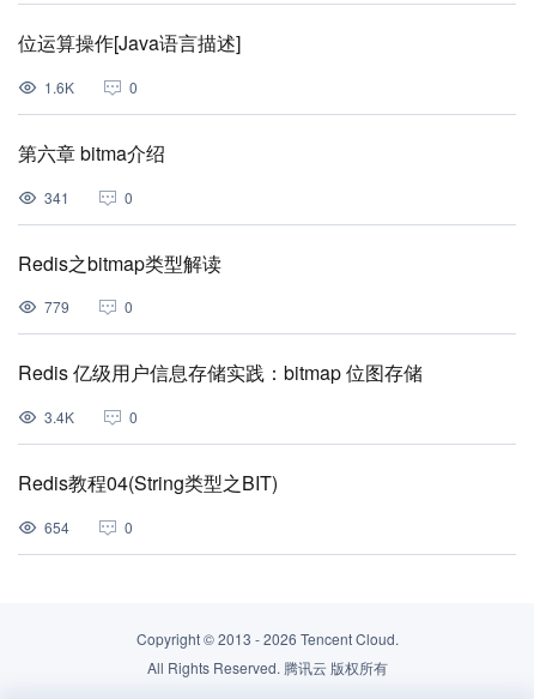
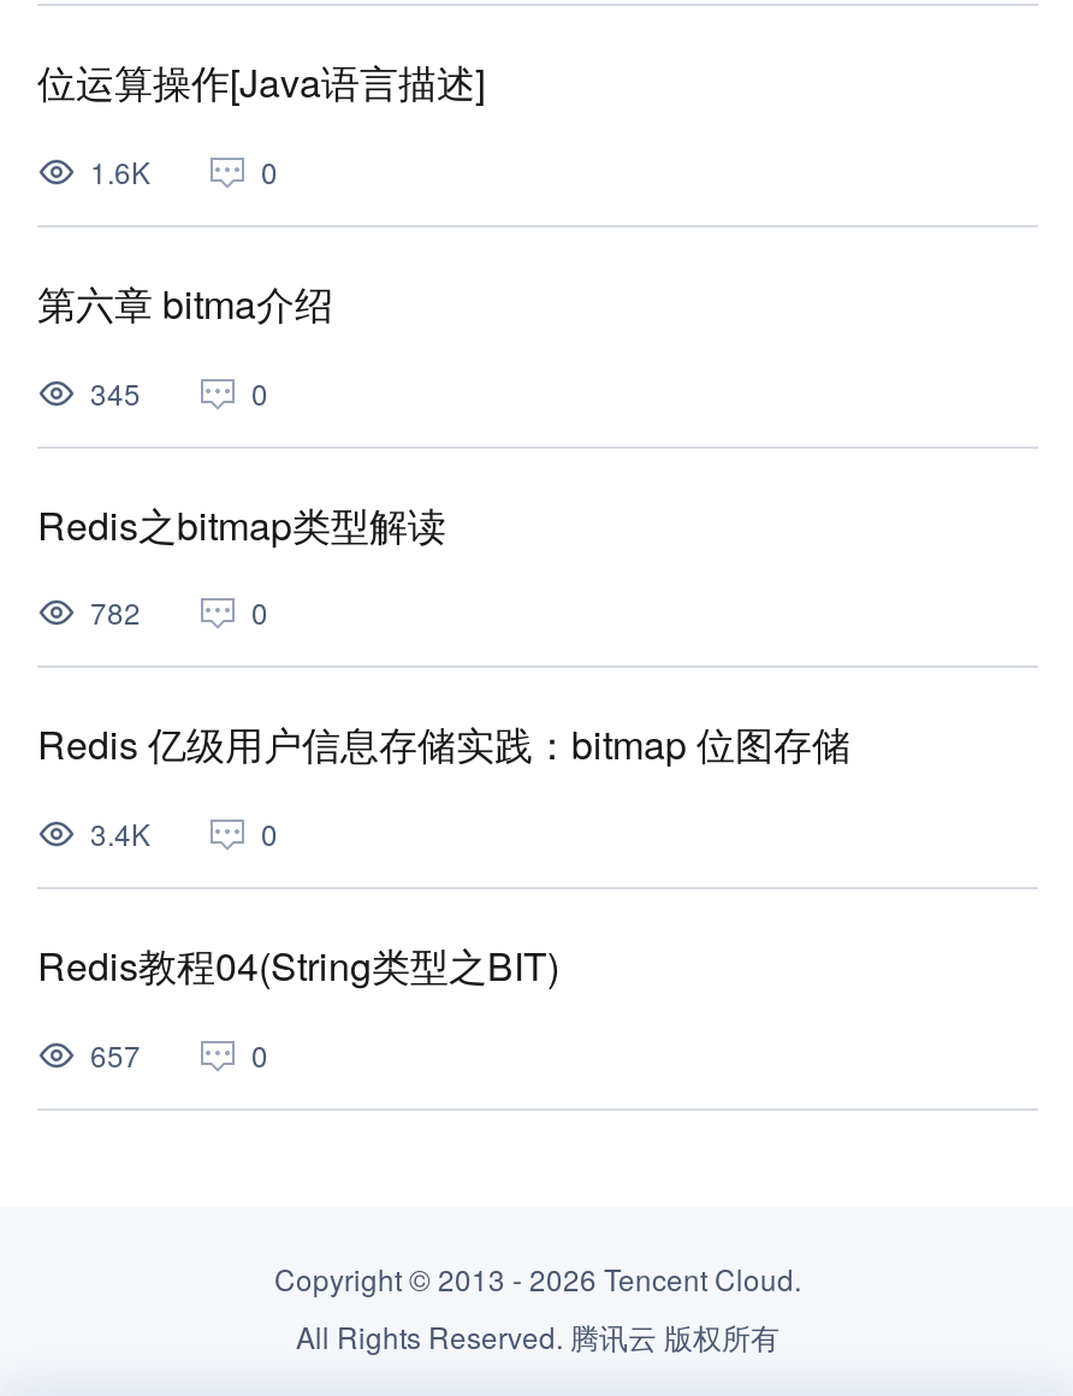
- 341
+ 345

- 779
+ 782

- 654
+ 657
